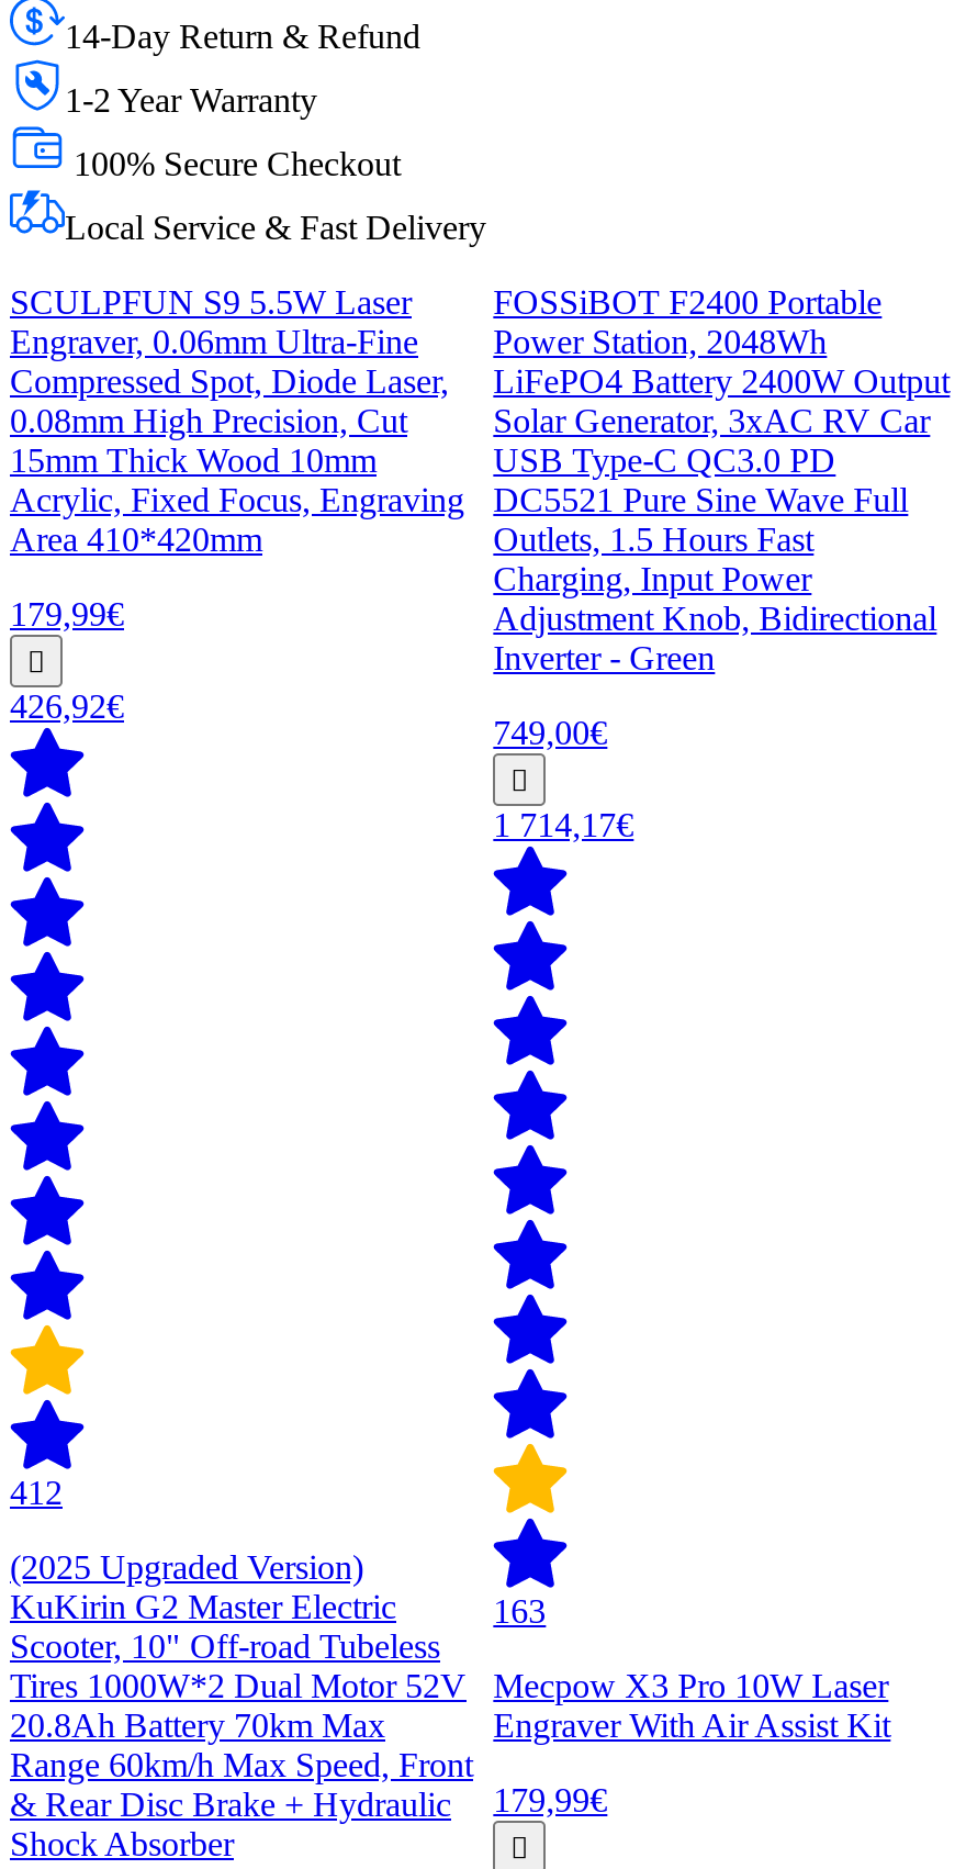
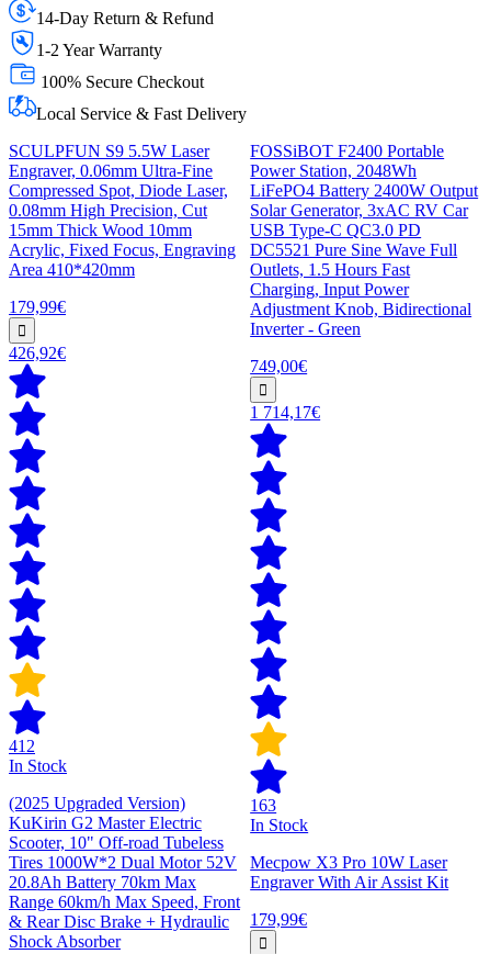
+ In Stock

+ In Stock
